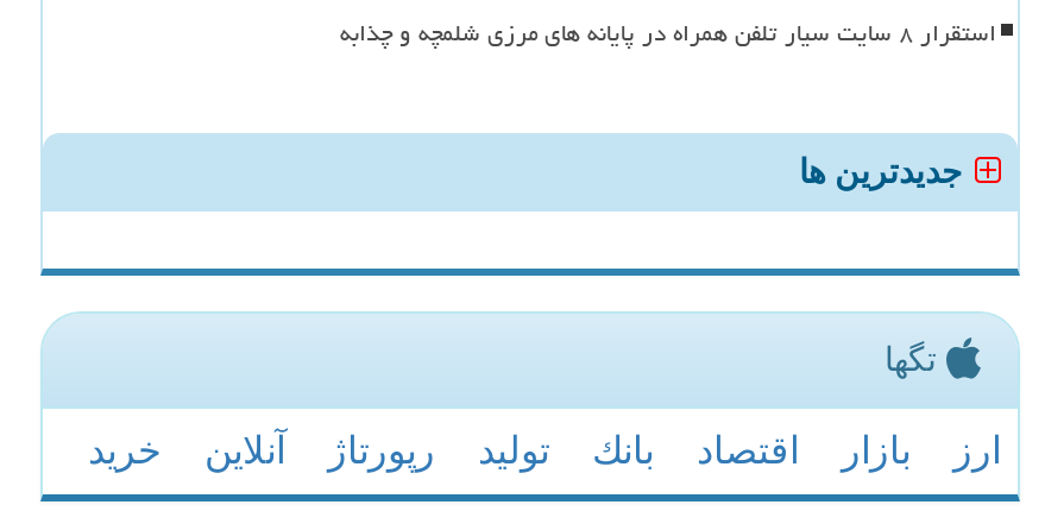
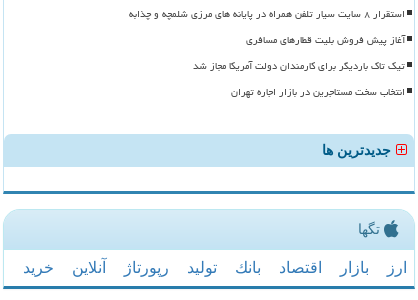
+ آغاز پیش فروش بلیت قطارهای مسافری
+ تیک تاک باردیگر برای کارمندان دولت آمریکا مجاز شد
+ انتخاب سخت مستاجرین در بازار اجاره تهران
